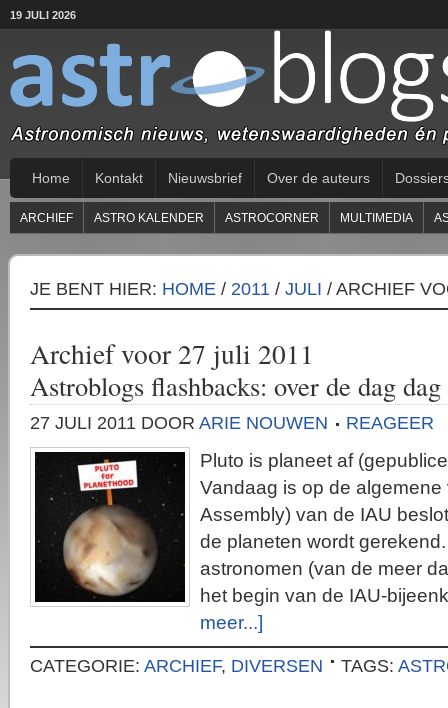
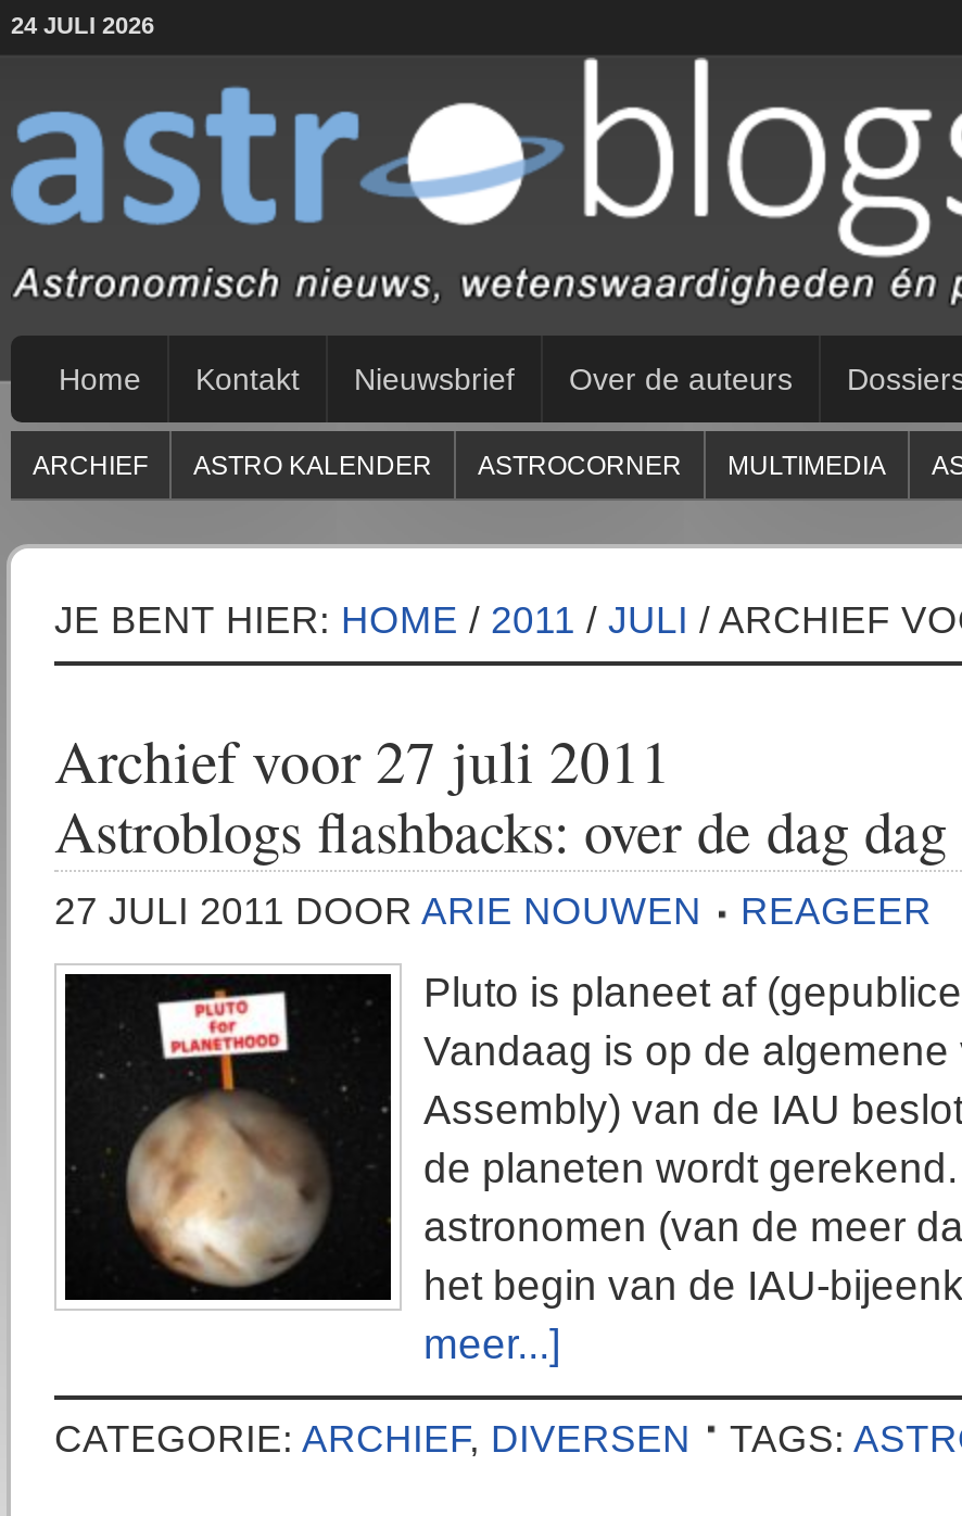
- 19 JULI 2026
+ 24 JULI 2026
